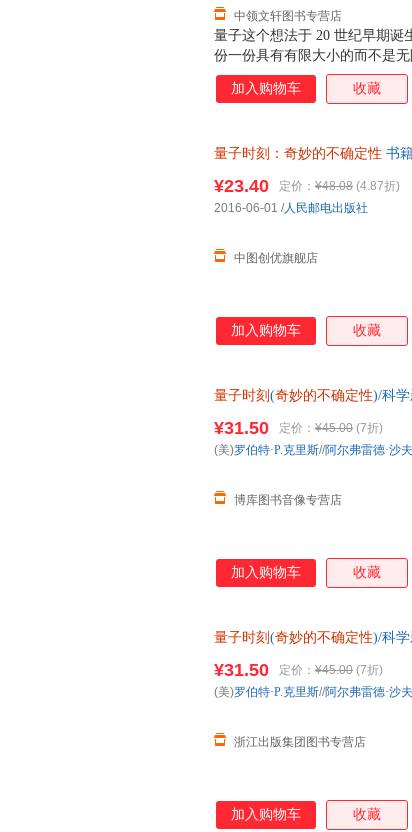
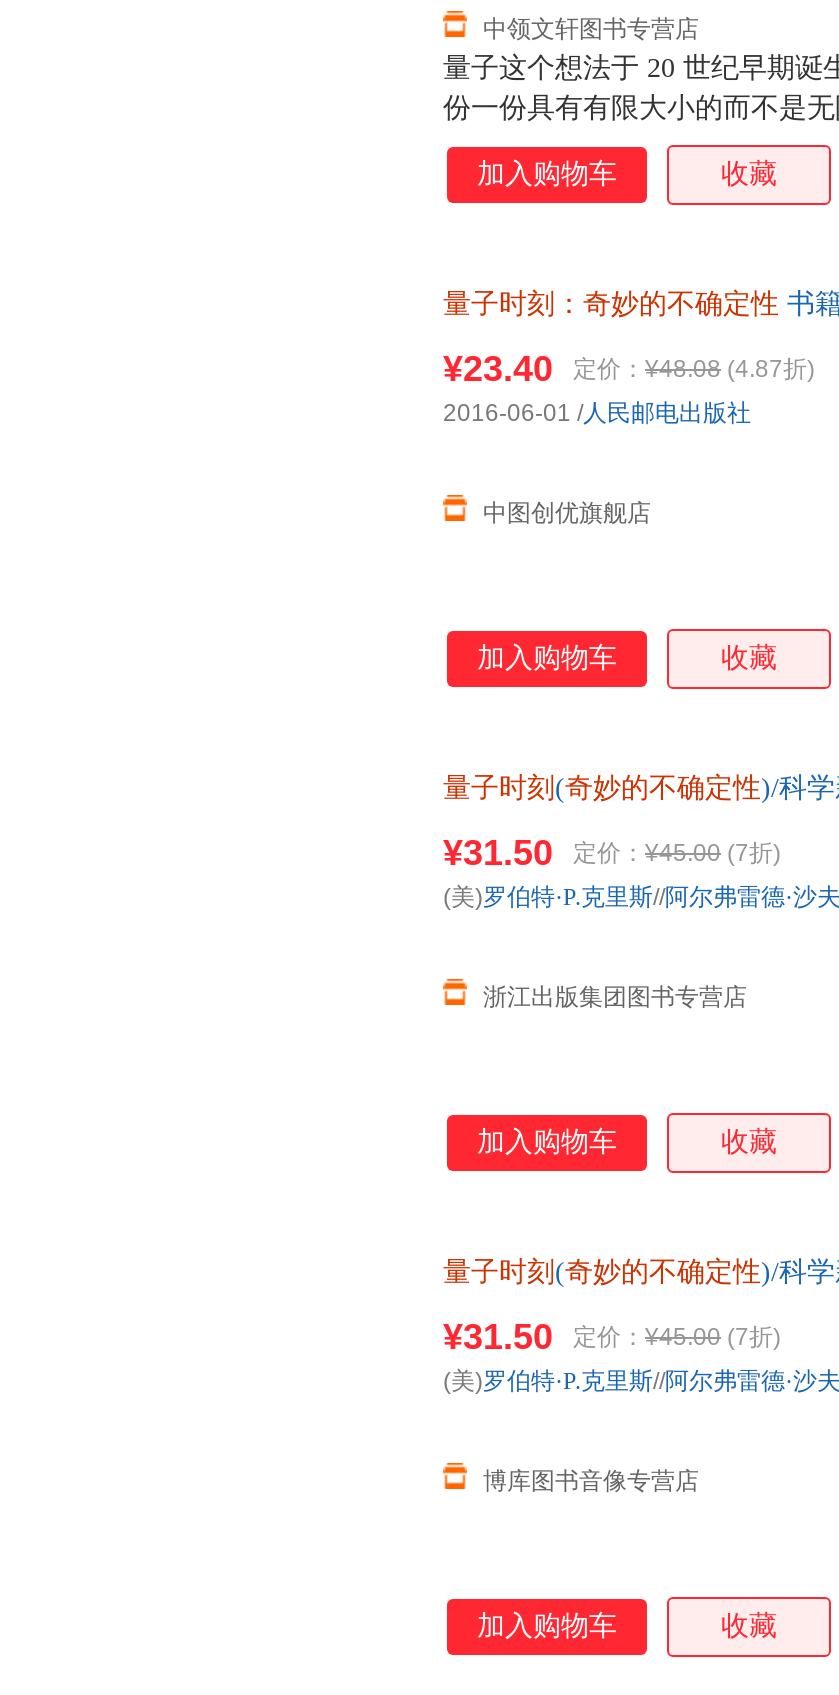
moved down: 博库图书音像专营店

moved up: 浙江出版集团图书专营店
